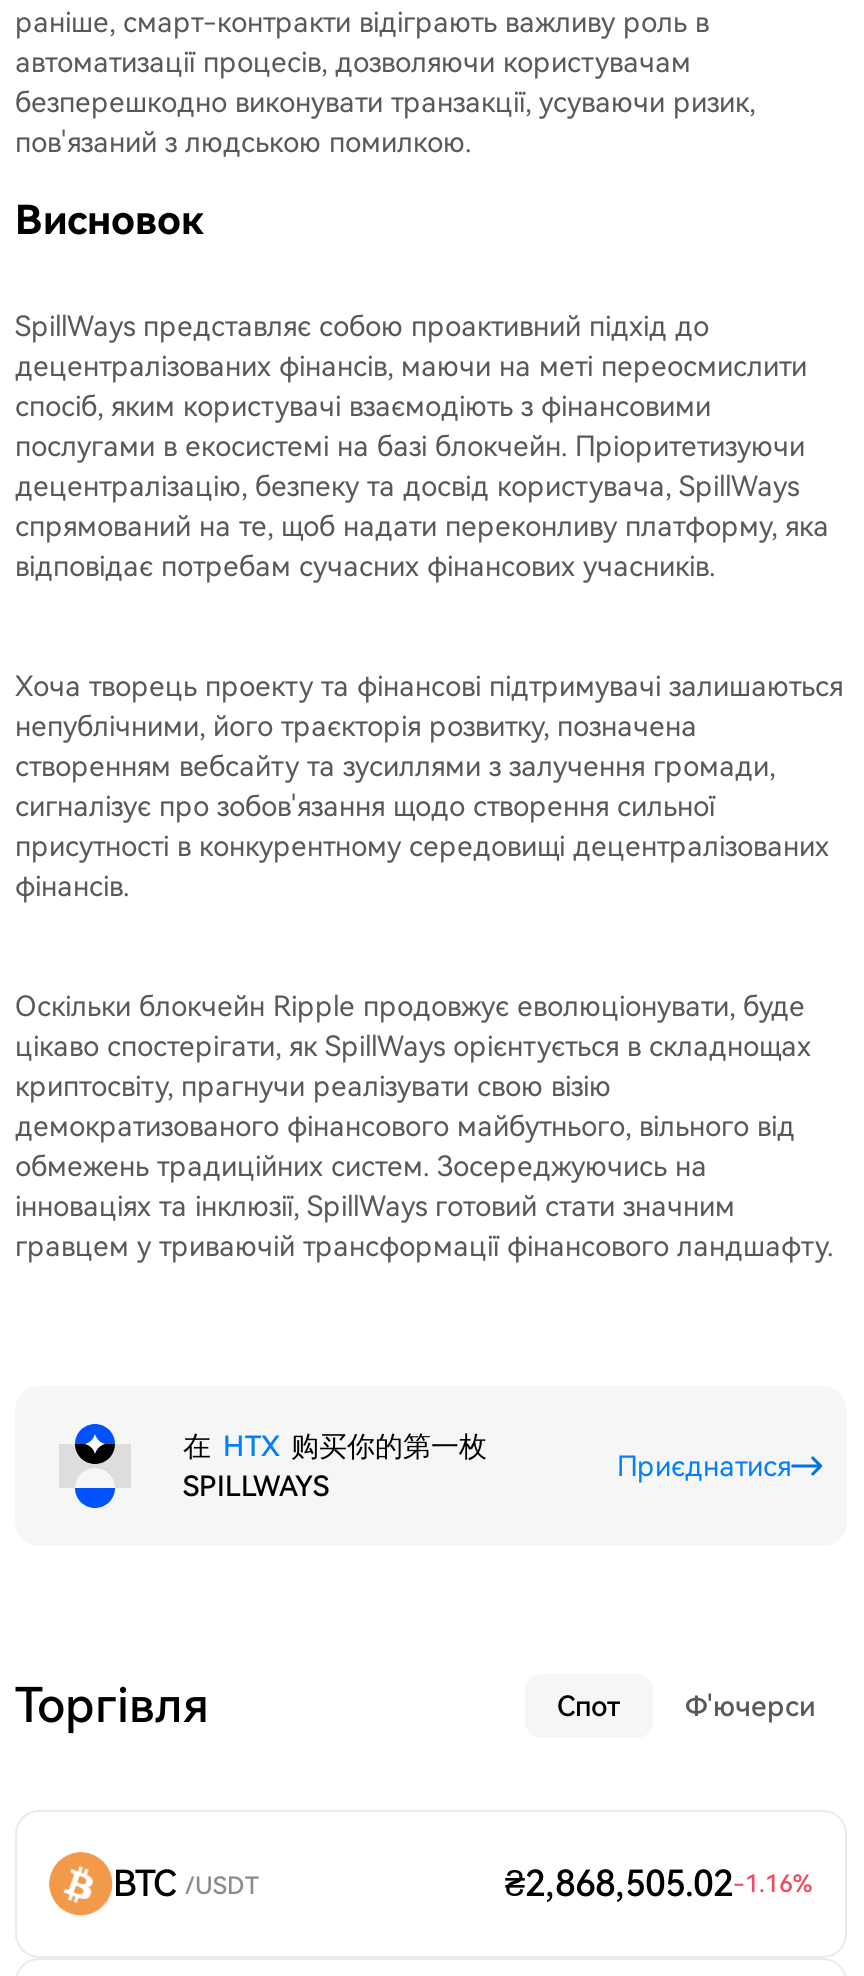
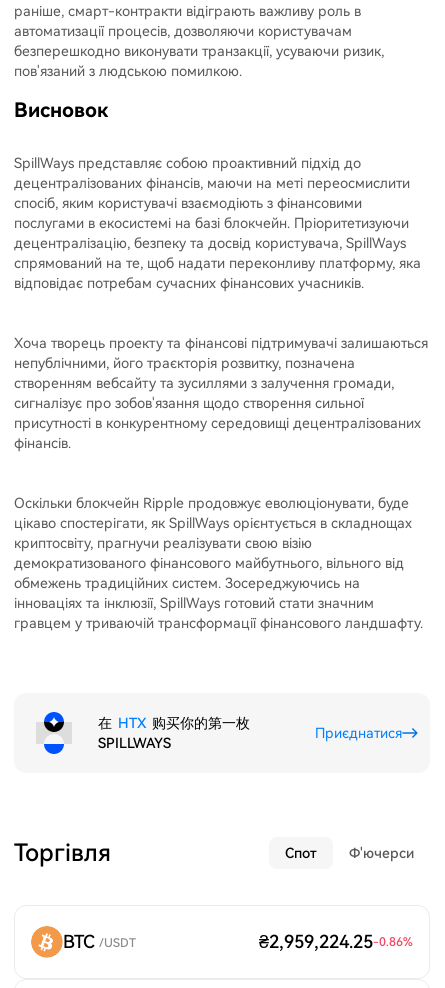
- ₴2,868,505.02-1.16%
+ ₴2,959,224.25-0.86%
